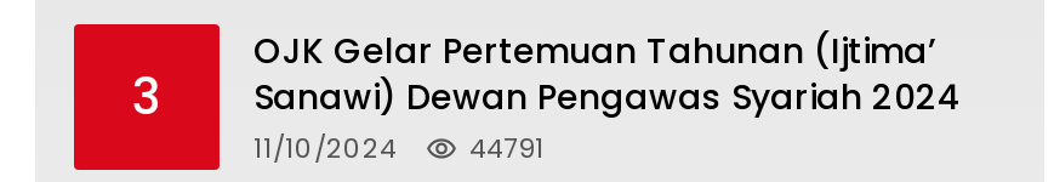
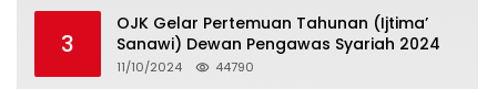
- 11/10/2024 44791
+ 11/10/2024 44790
